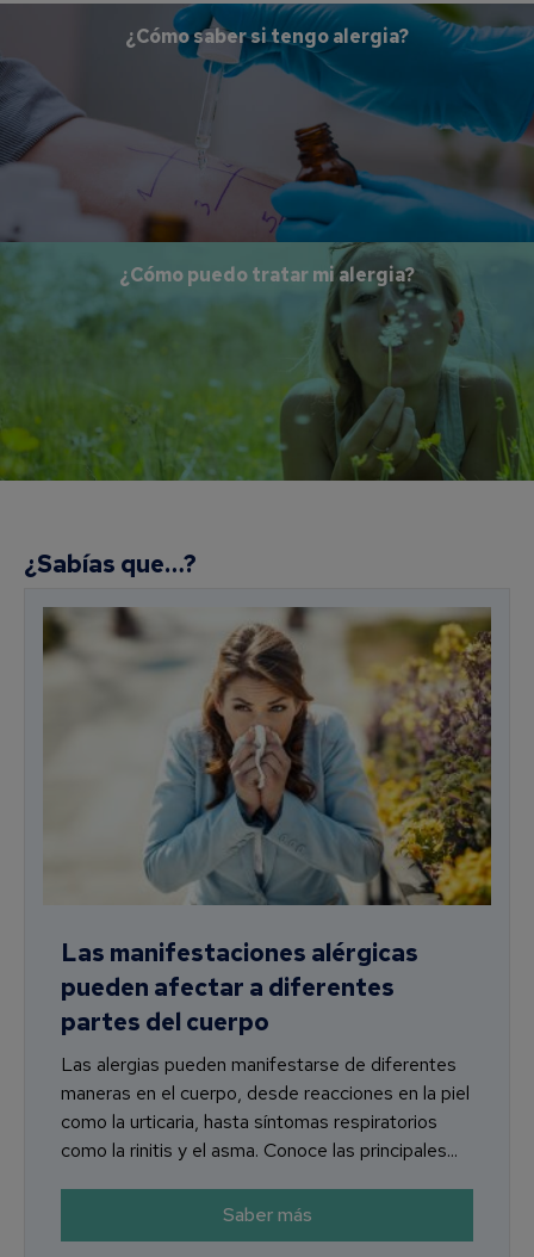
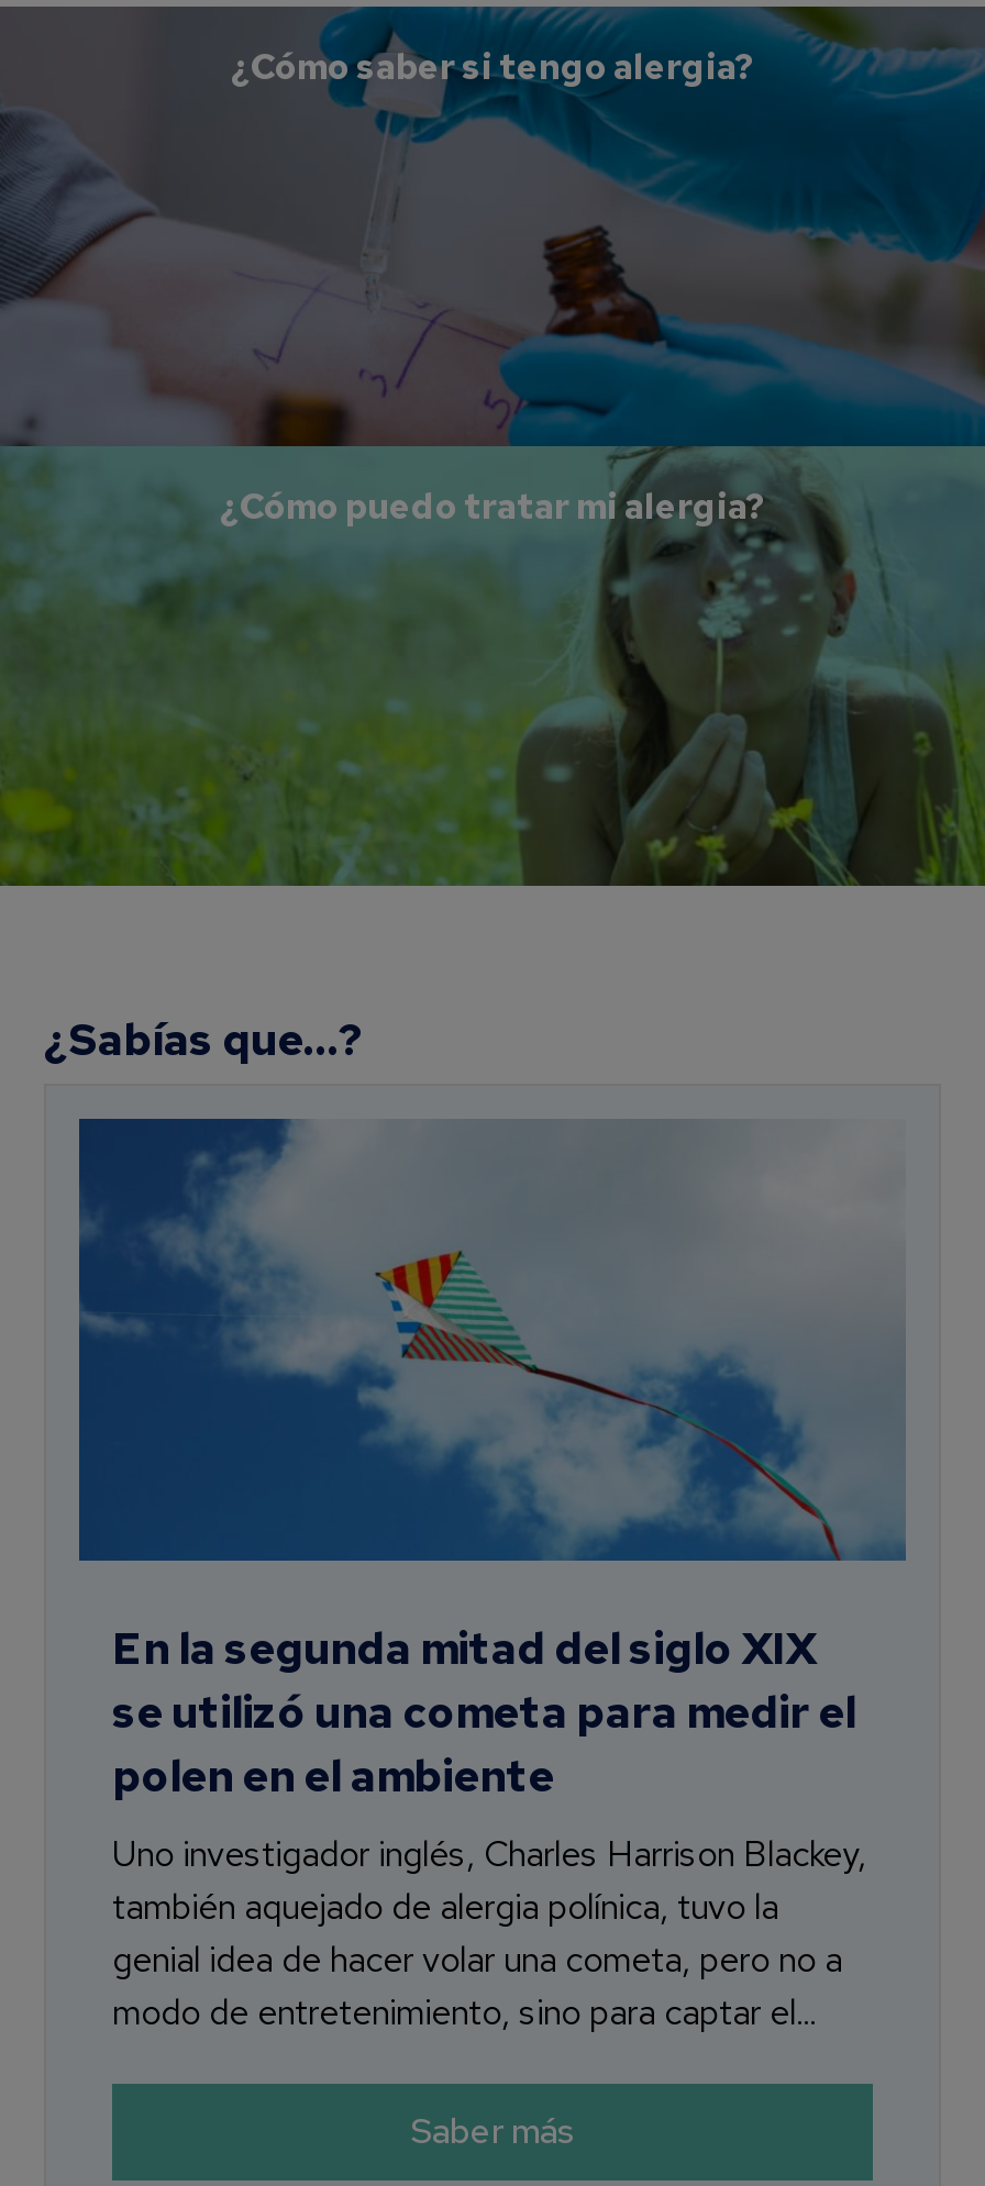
- [image]
- Las manifestaciones alérgicas
- pueden afectar a diferentes
- partes del cuerpo
+ [image]
+ En la segunda mitad del siglo XIX
+ se utilizó una cometa para medir el
+ polen en el ambiente

- Las alergias pueden manifestarse de diferentes
- maneras en el cuerpo, desde reacciones en la piel
- como la urticaria, hasta síntomas respiratorios
- como la rinitis y el asma. Conoce las principales...
+ Uno investigador inglés, Charles Harrison Blackey,
+ también aquejado de alergia polínica, tuvo la
+ genial idea de hacer volar una cometa, pero no a
+ modo de entretenimiento, sino para captar el...
